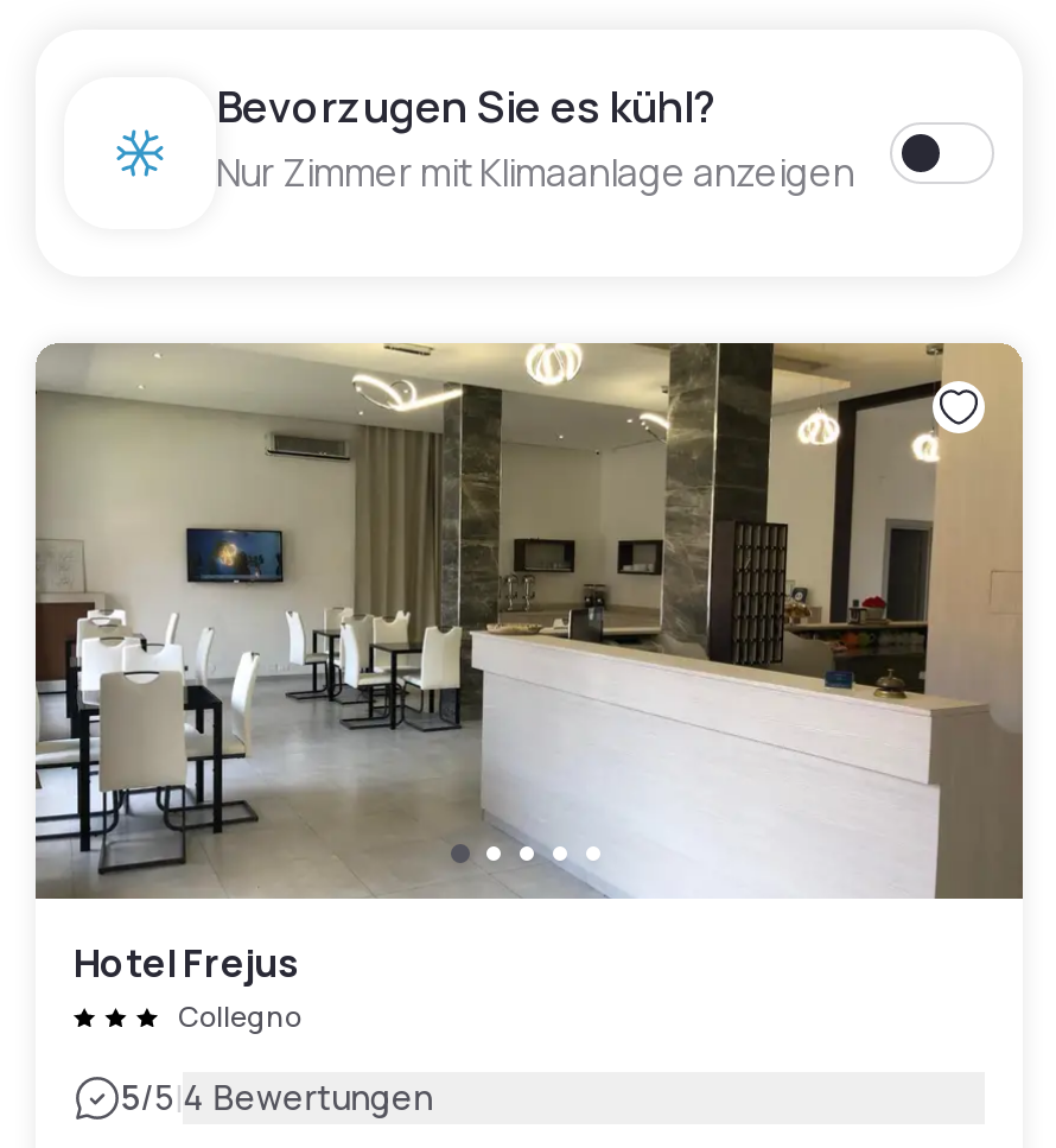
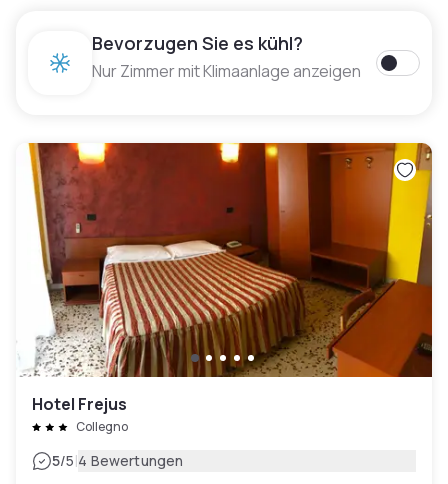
- [image]
+ [image]
